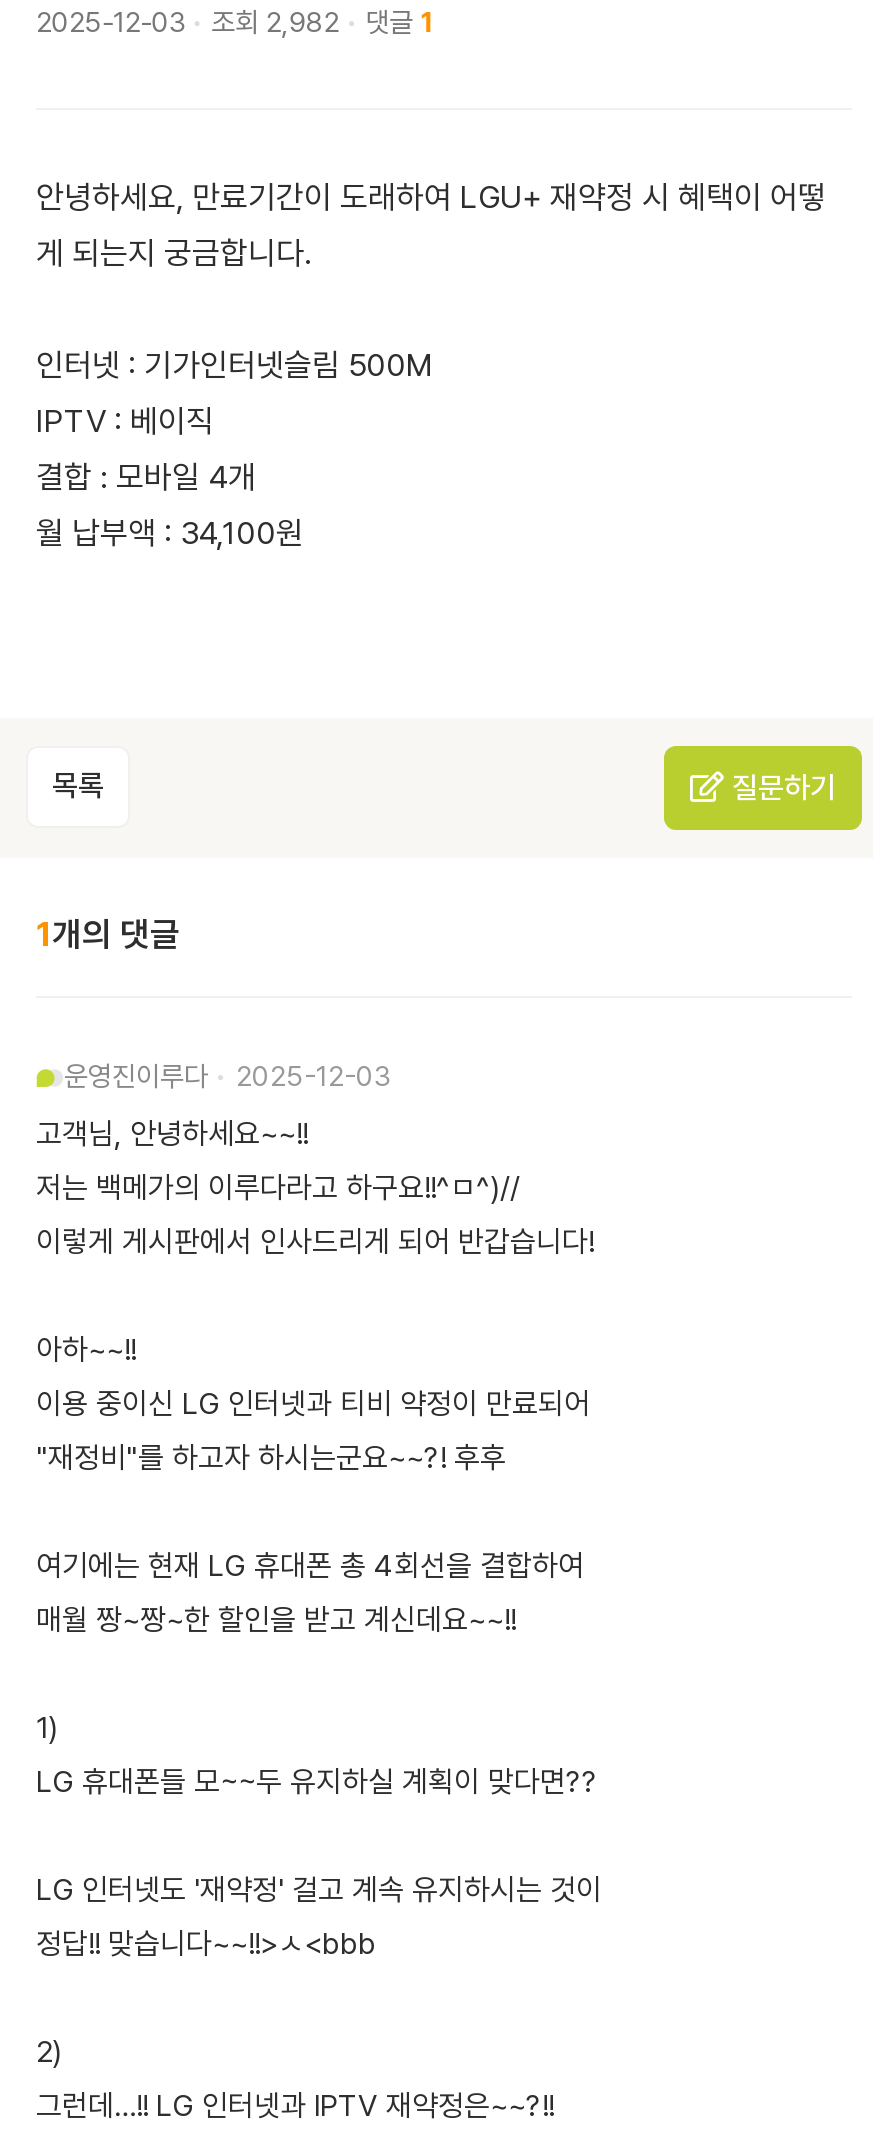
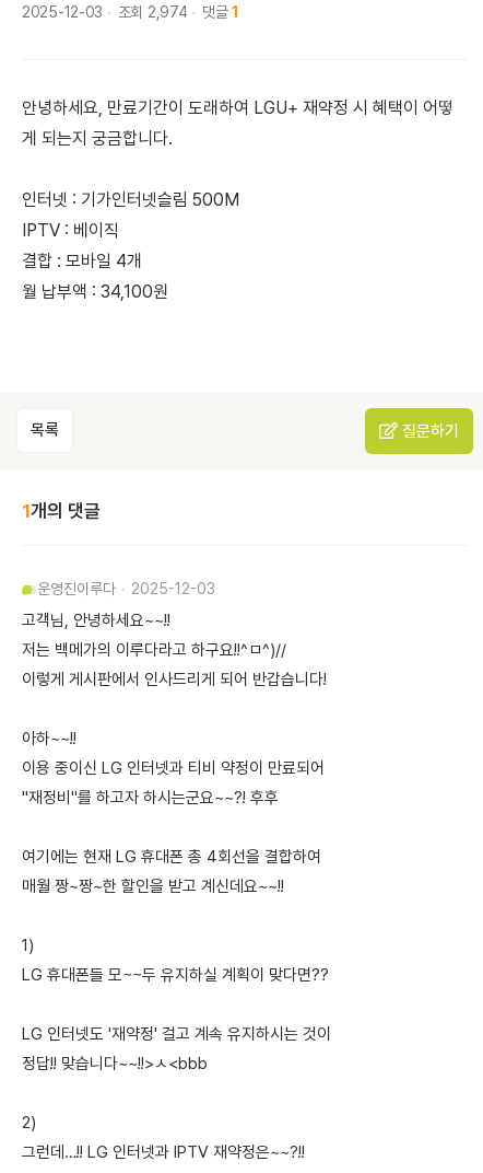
- 2025-12-03 조회 2,982 댓글 1
+ 2025-12-03 조회 2,974 댓글 1
